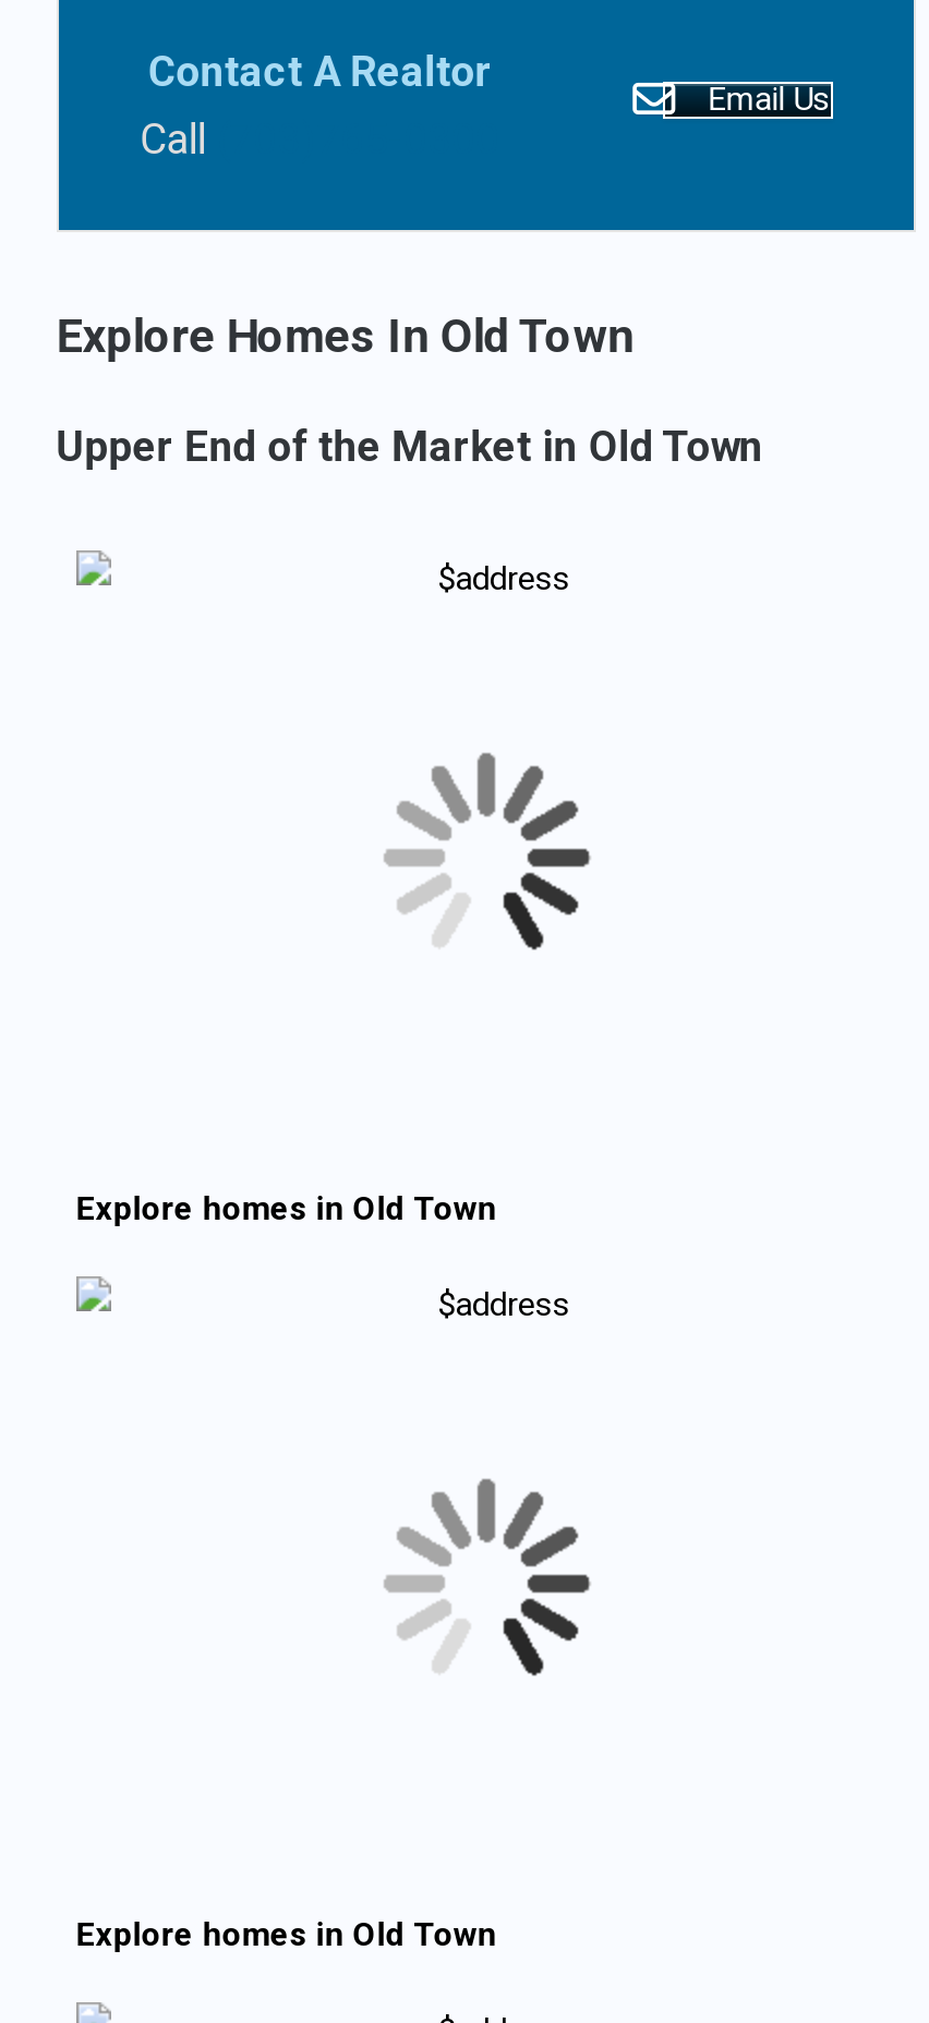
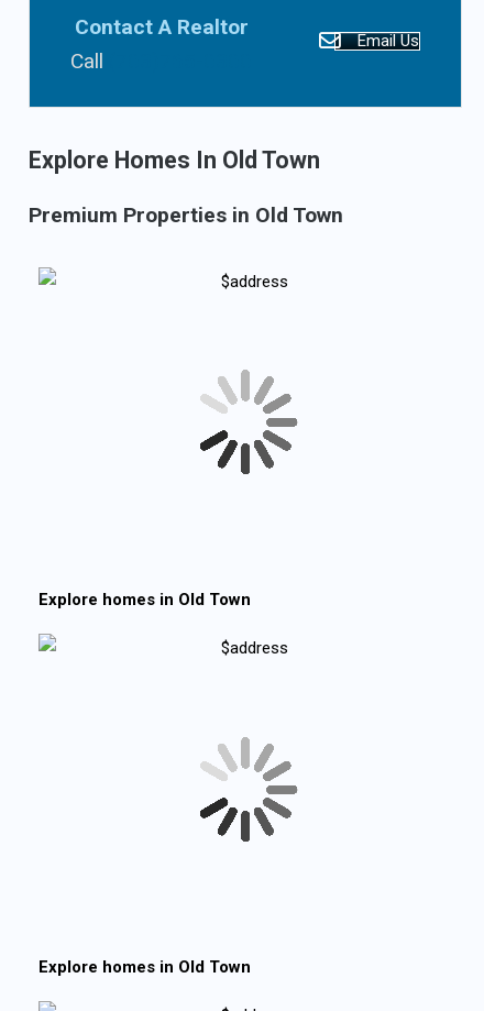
- Upper End of the Market in Old Town
+ Premium Properties in Old Town

- [image]
+ [image]

- [image]
+ [image]
